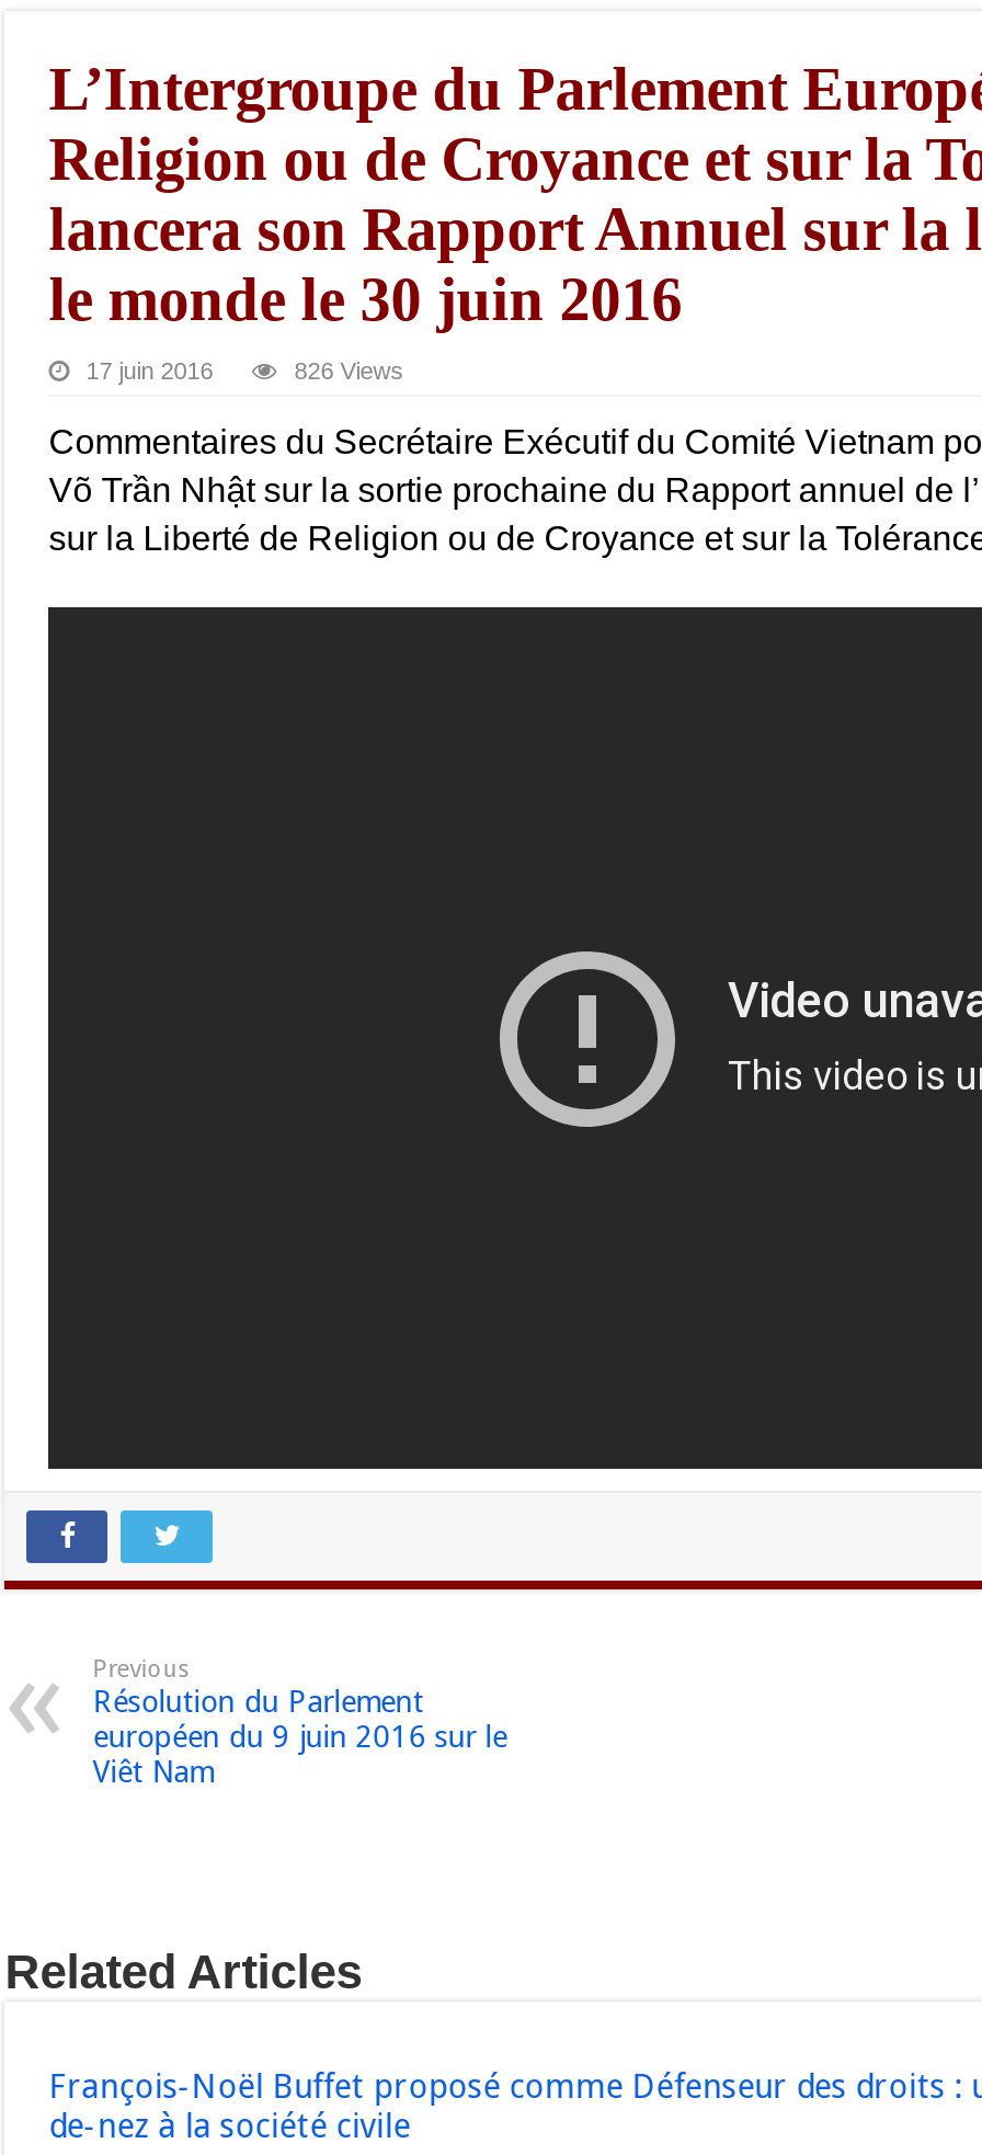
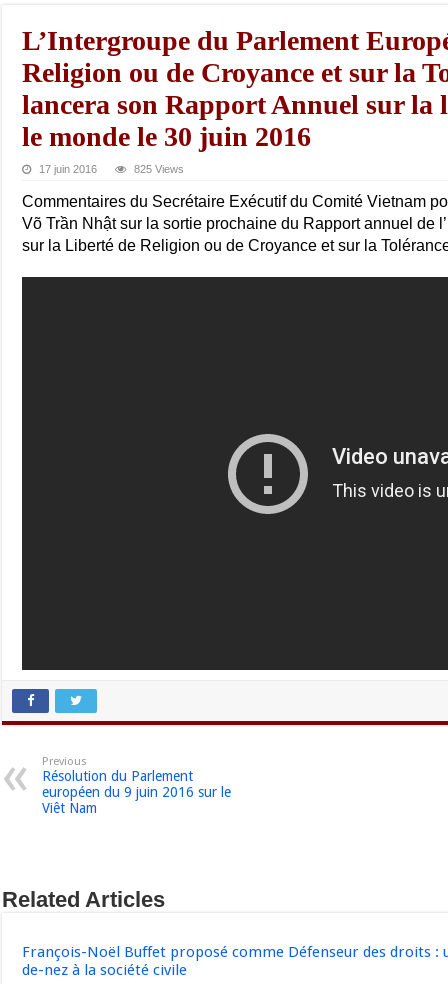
- 826 Views
+ 825 Views
